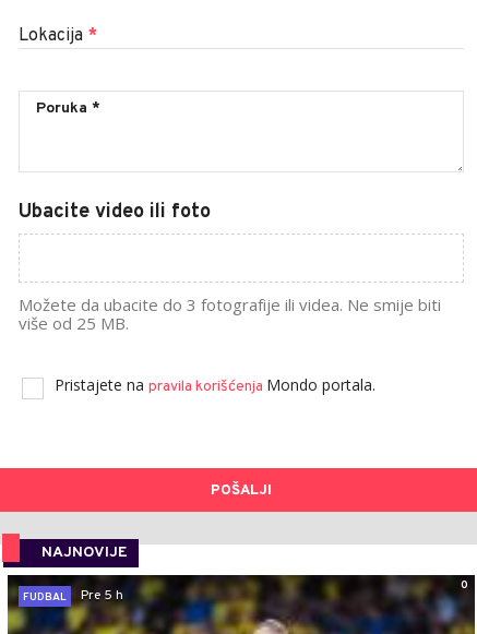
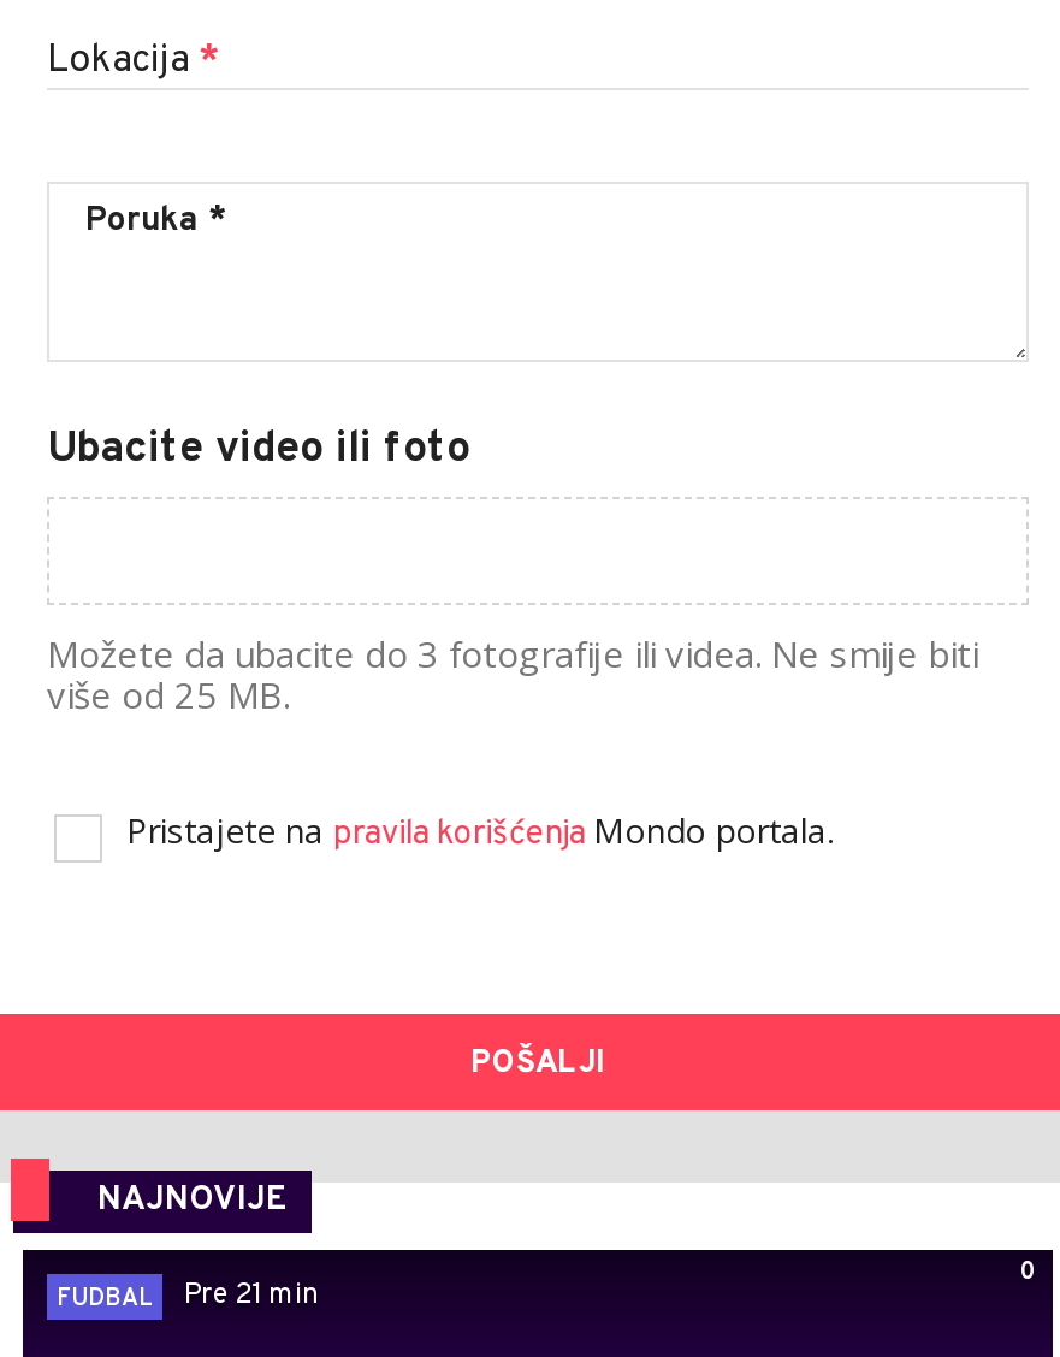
- FUDBAL Pre 5 h
+ FUDBAL Pre 21 min
